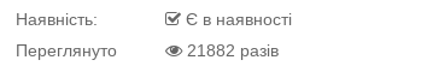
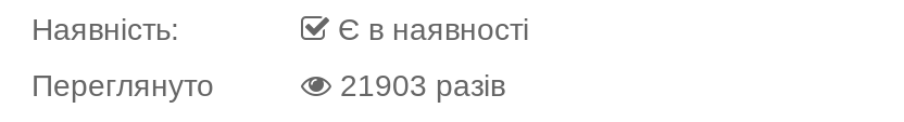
- 21882 разів
+ 21903 разів
